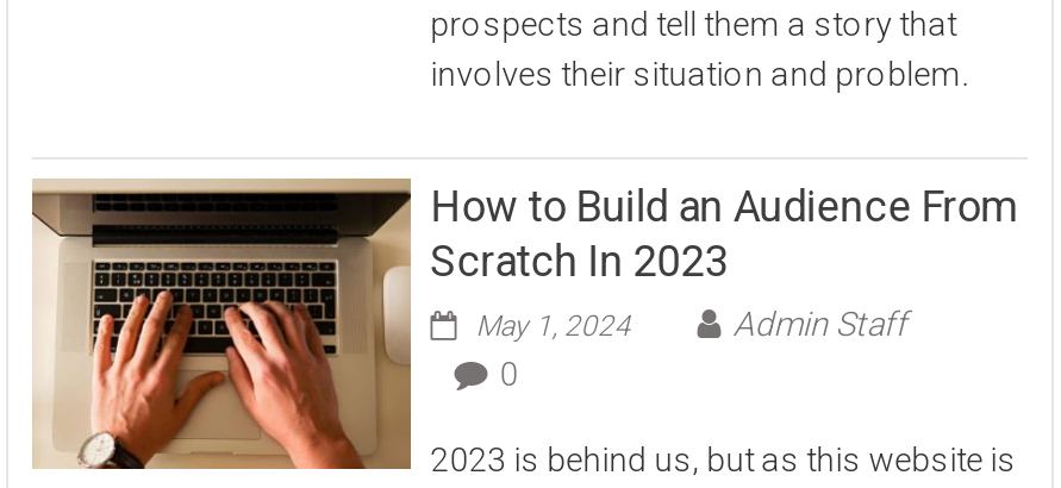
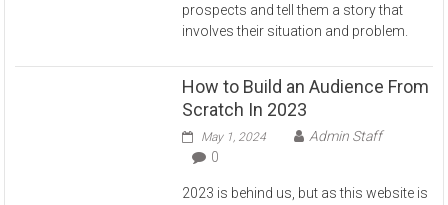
- [image]
